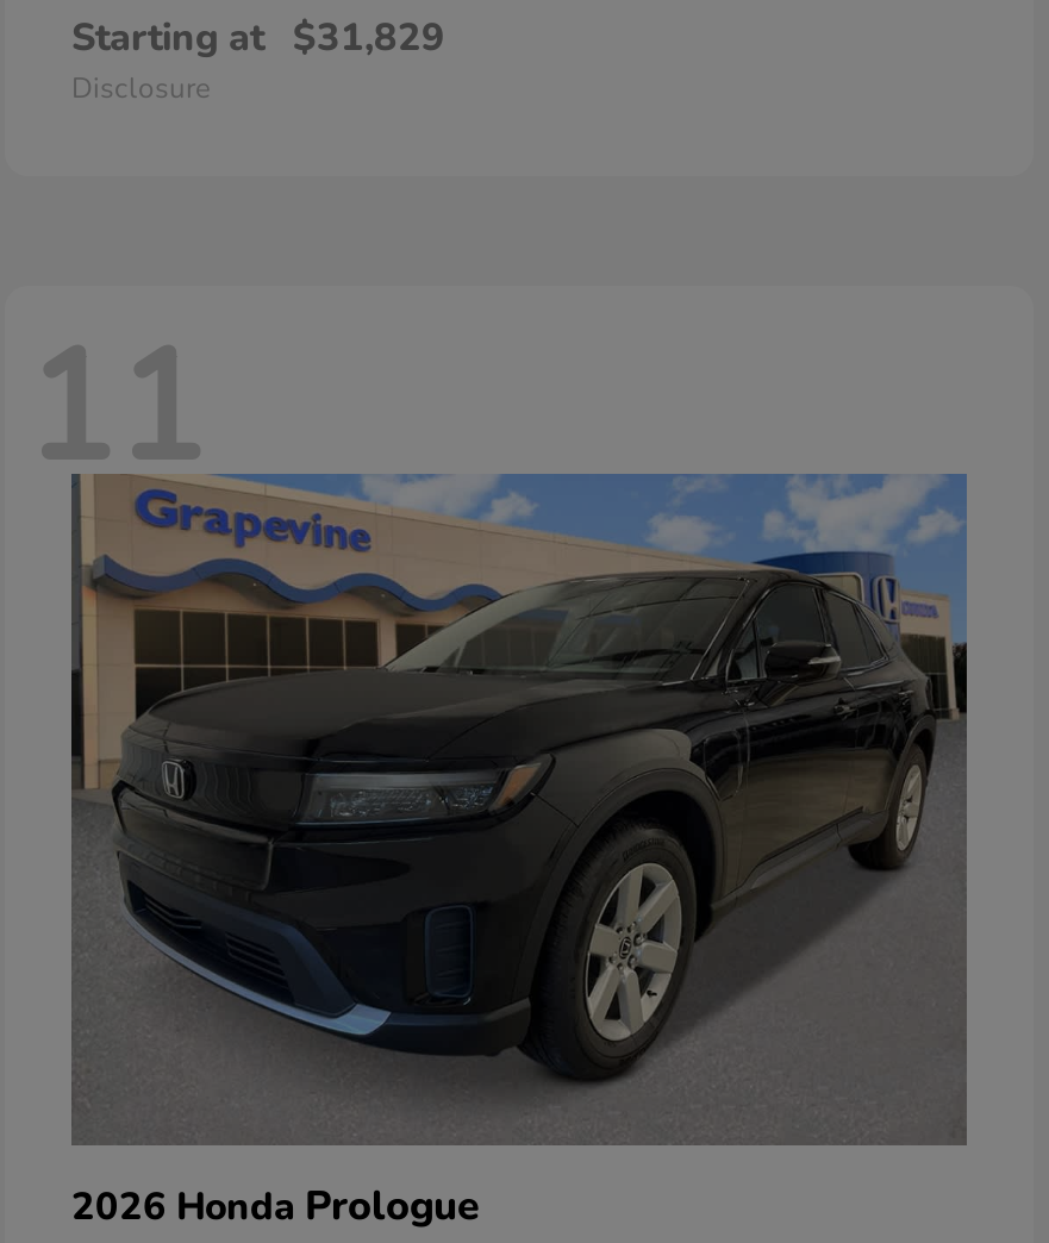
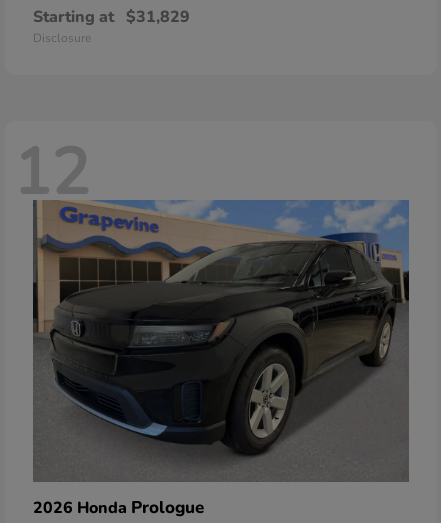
- 11
+ 12
